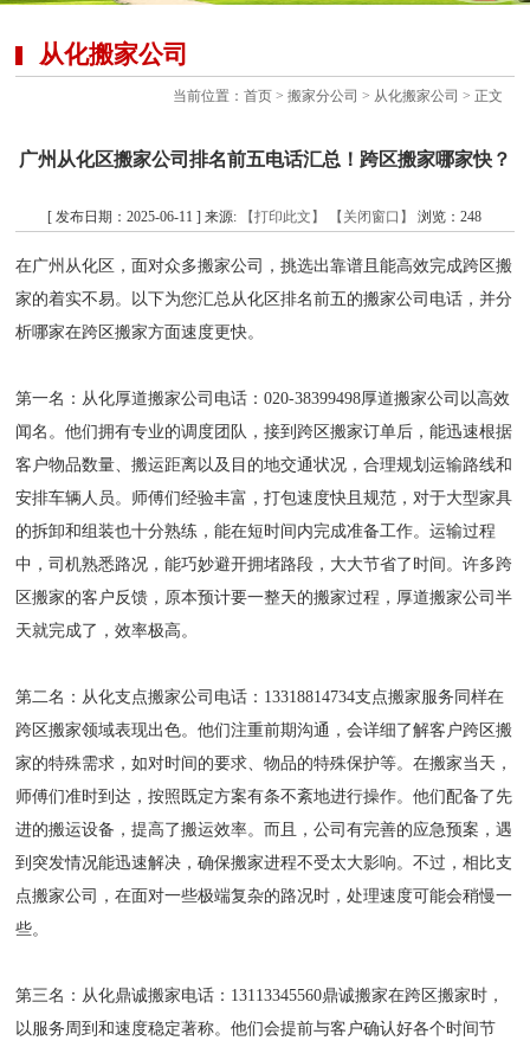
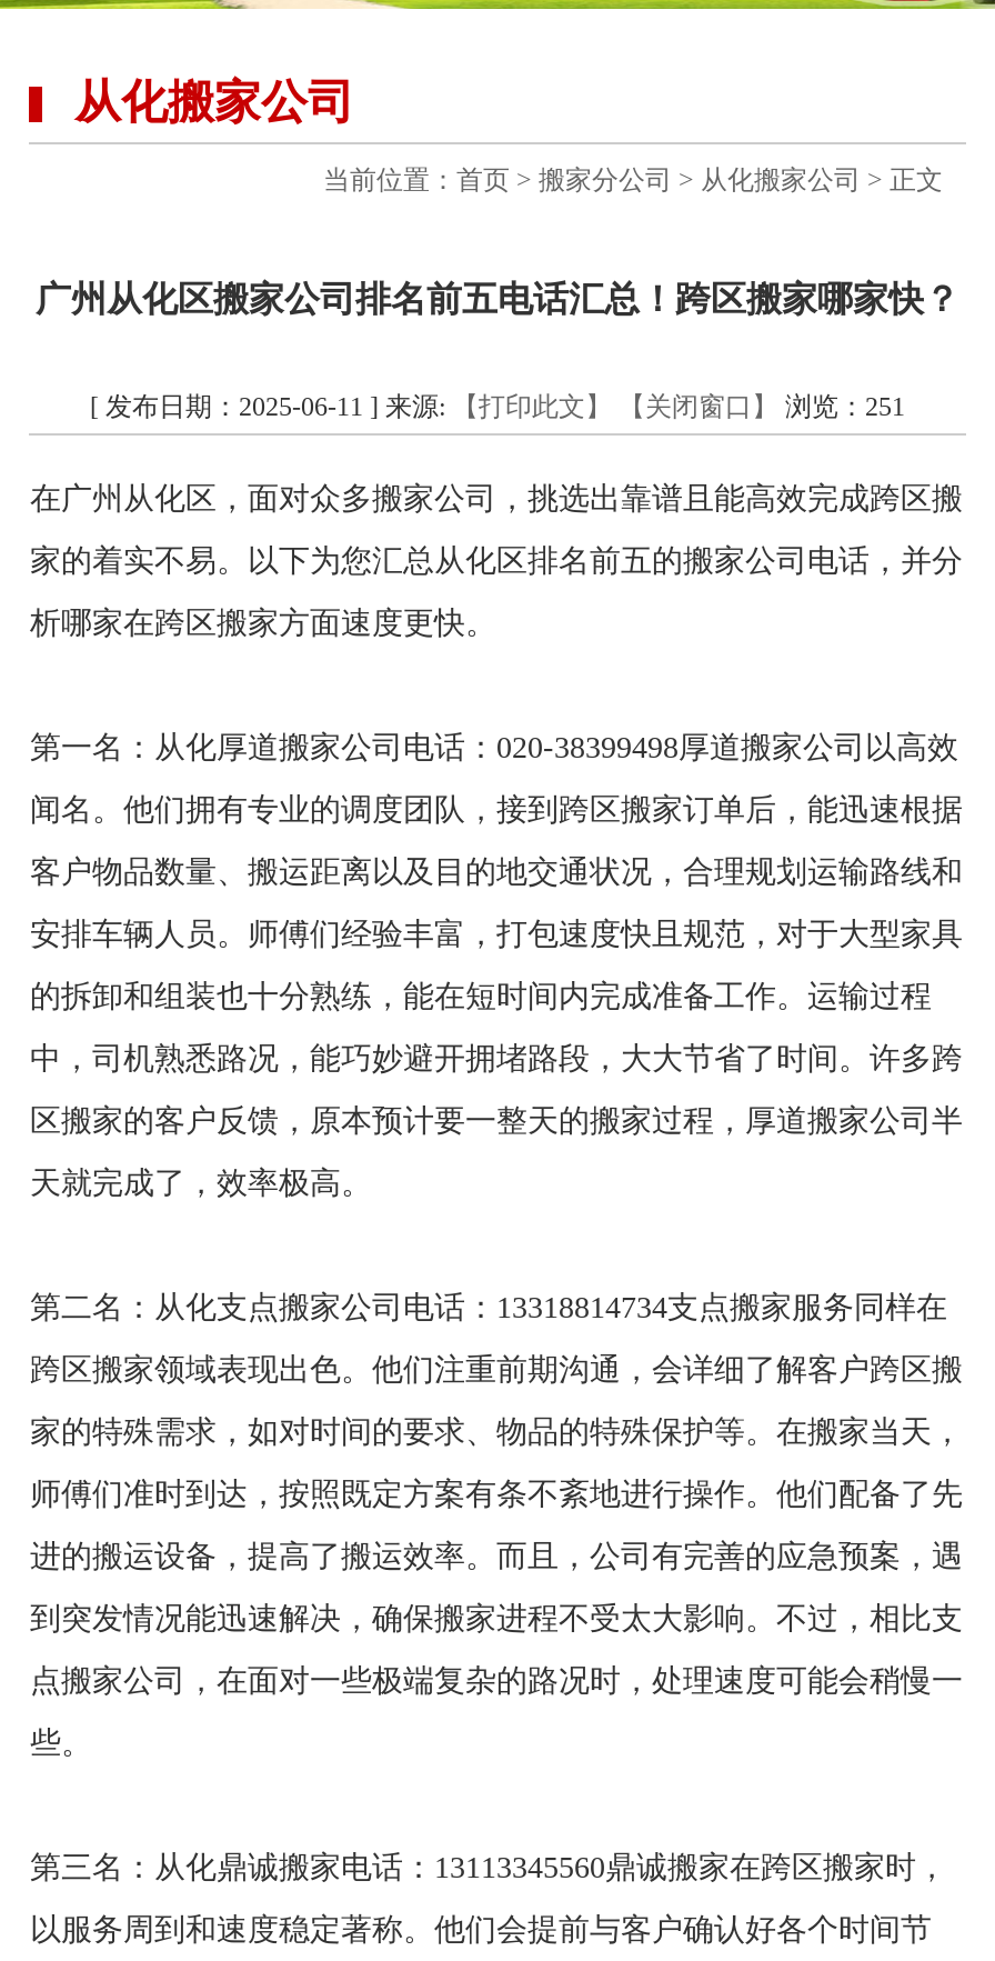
- [ 发布日期：2025-06-11 ] 来源:【打印此文】 【关闭窗口】浏览：248
+ [ 发布日期：2025-06-11 ] 来源:【打印此文】 【关闭窗口】浏览：251
